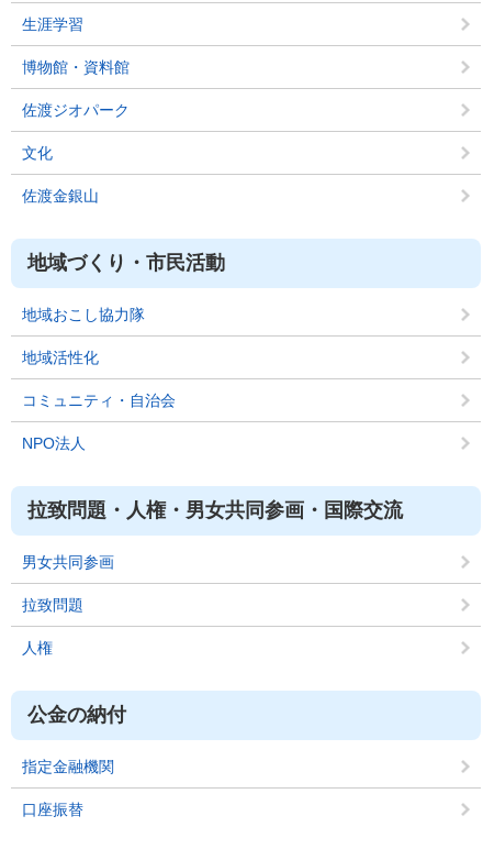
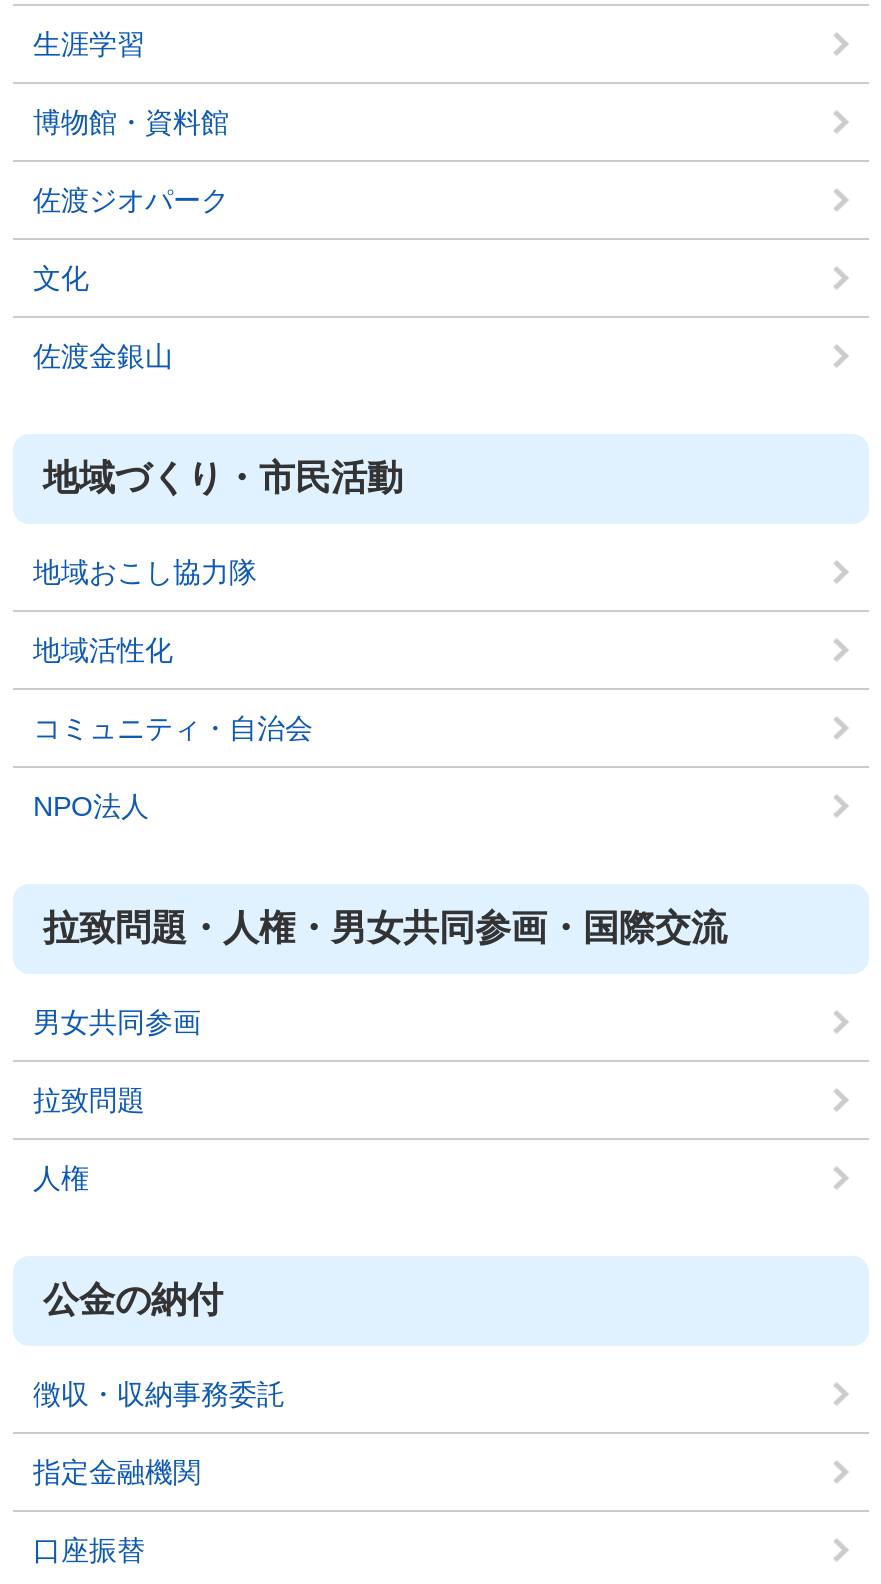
+ 徴収・収納事務委託
